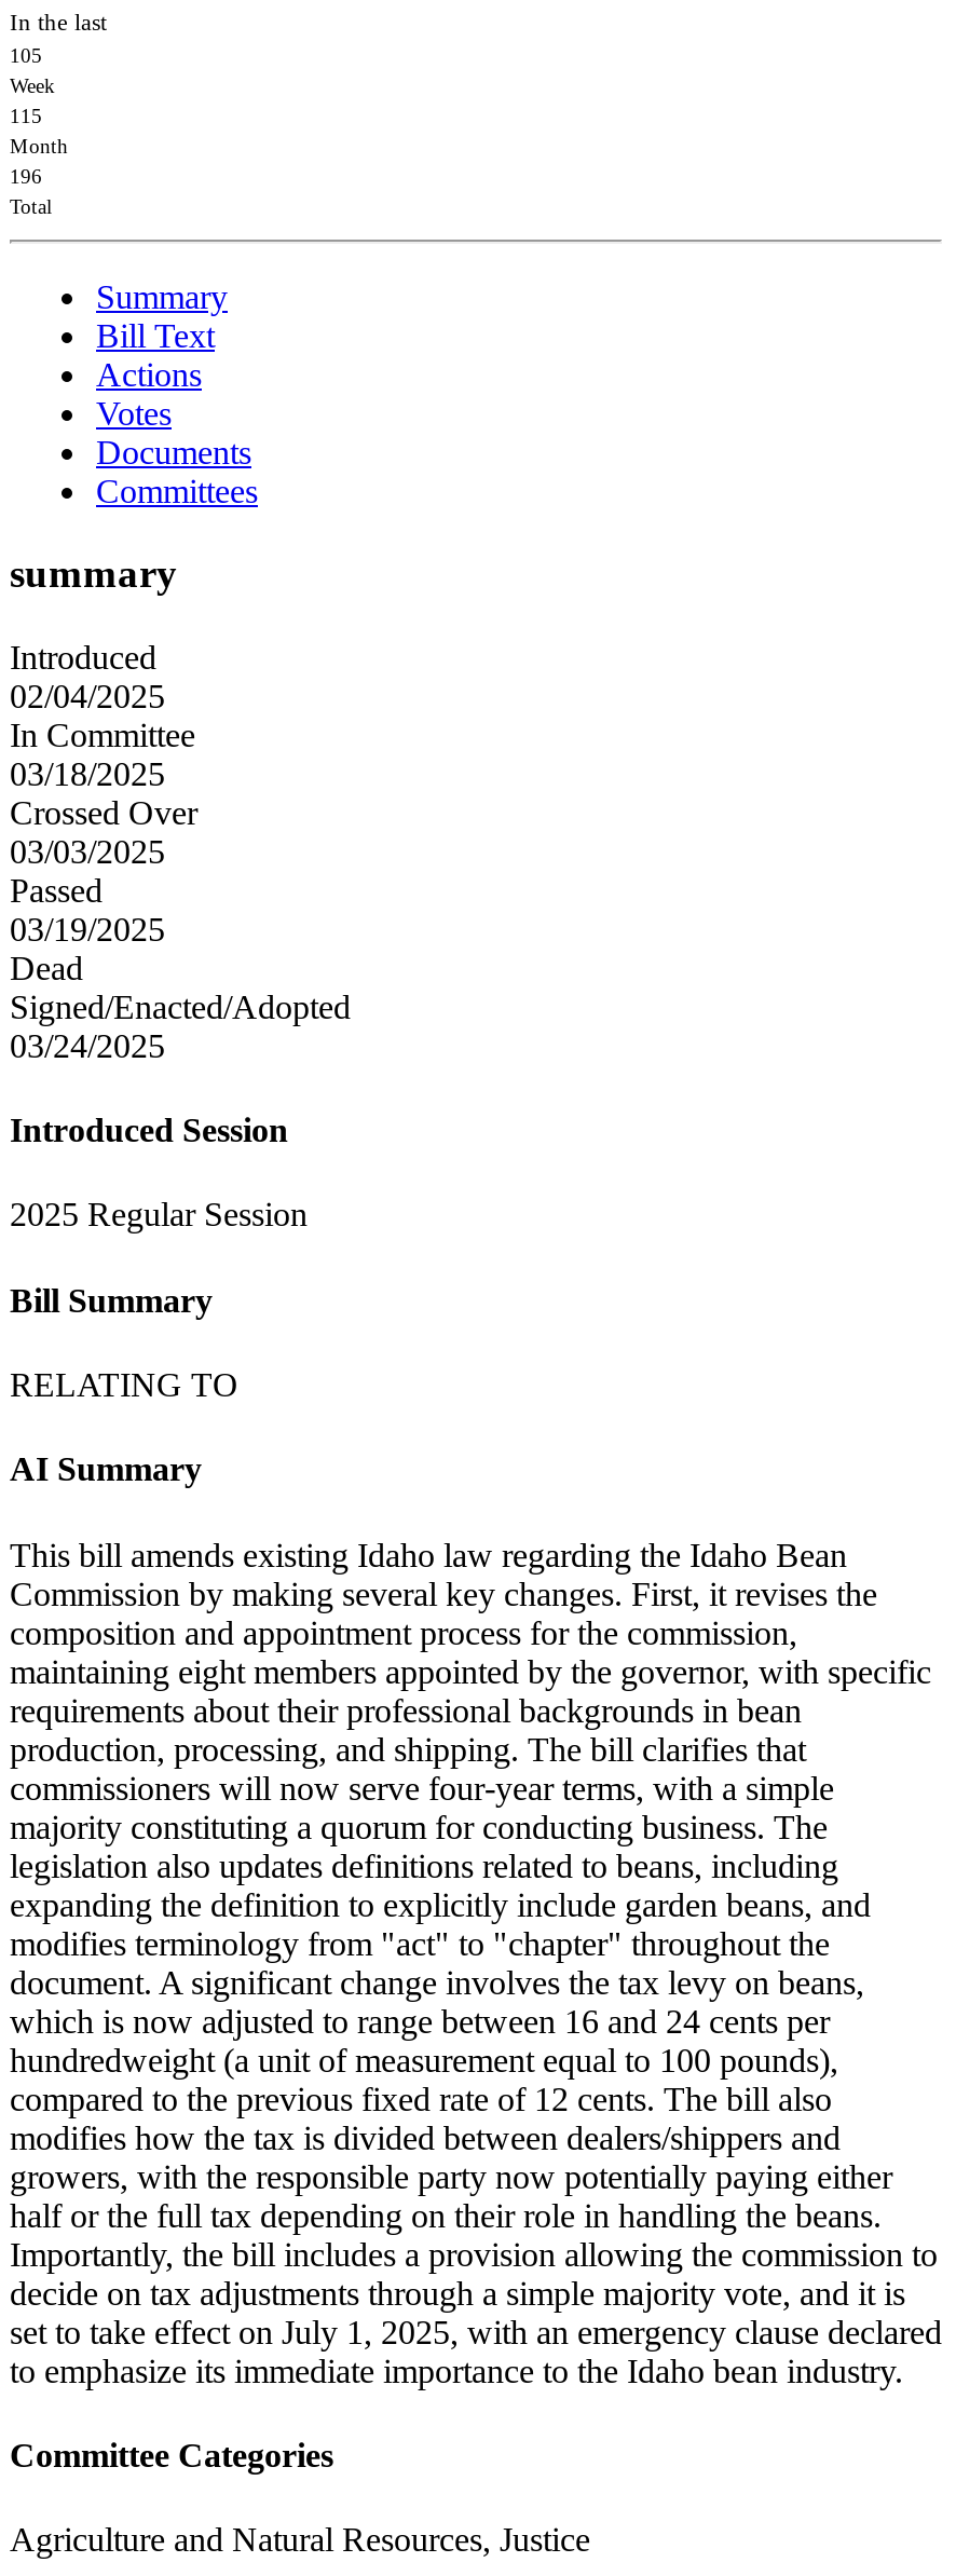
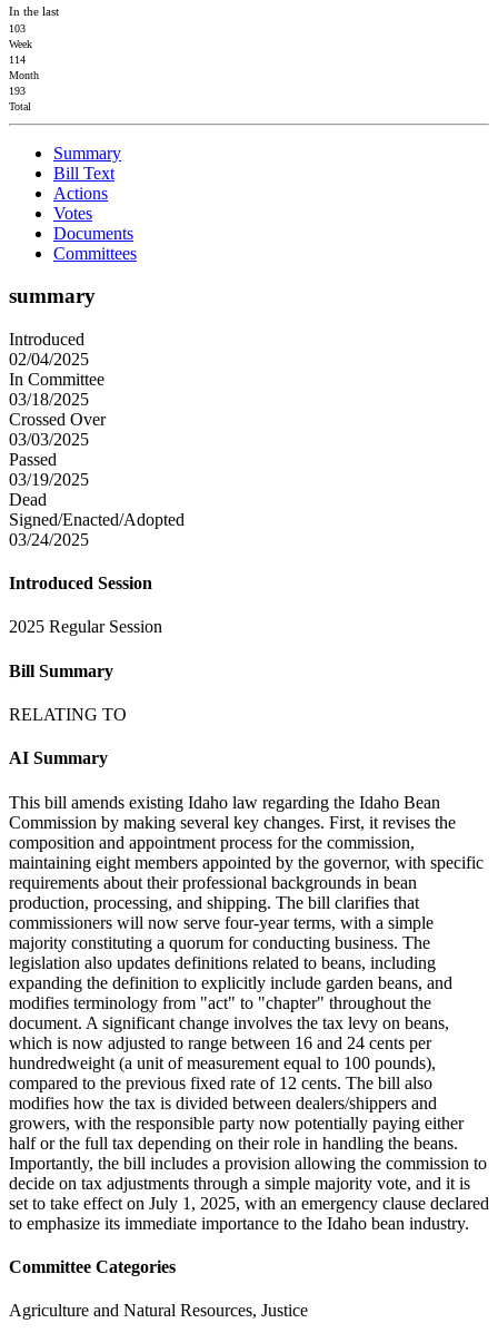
- 105
+ 103

- 115
+ 114

- 196
+ 193
